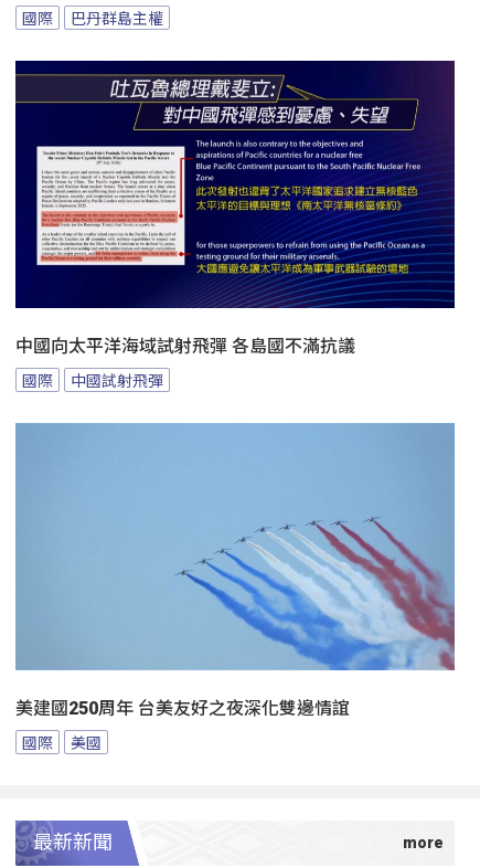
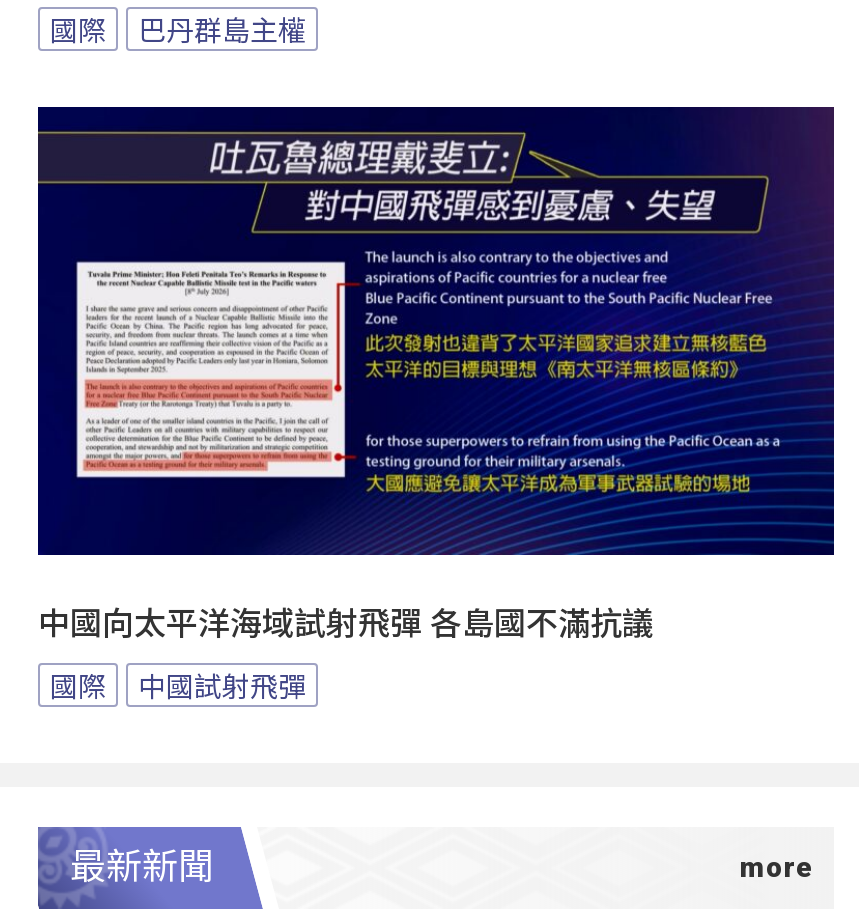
- [image]
- 美建國250周年 台美友好之夜深化雙邊情誼
- 國際
- 美國
